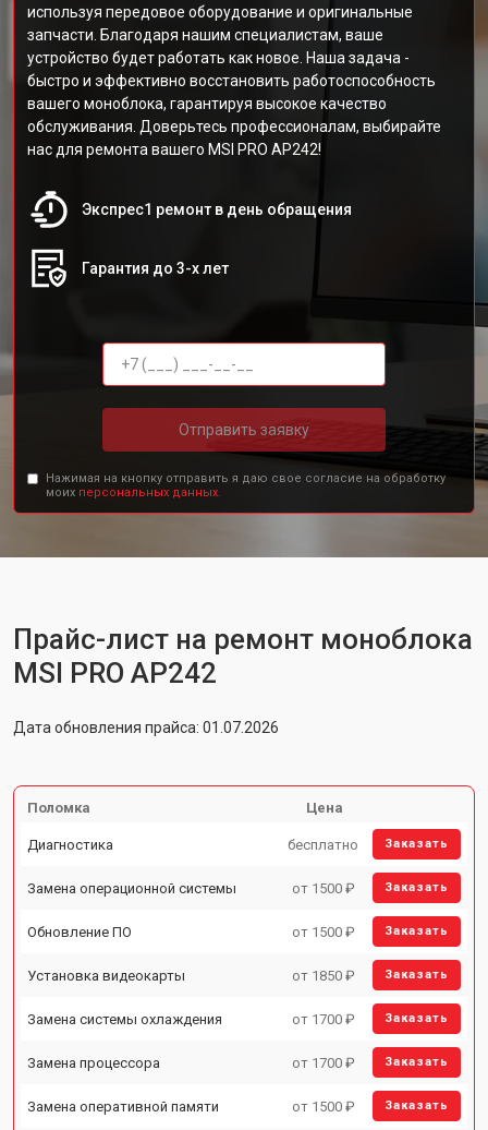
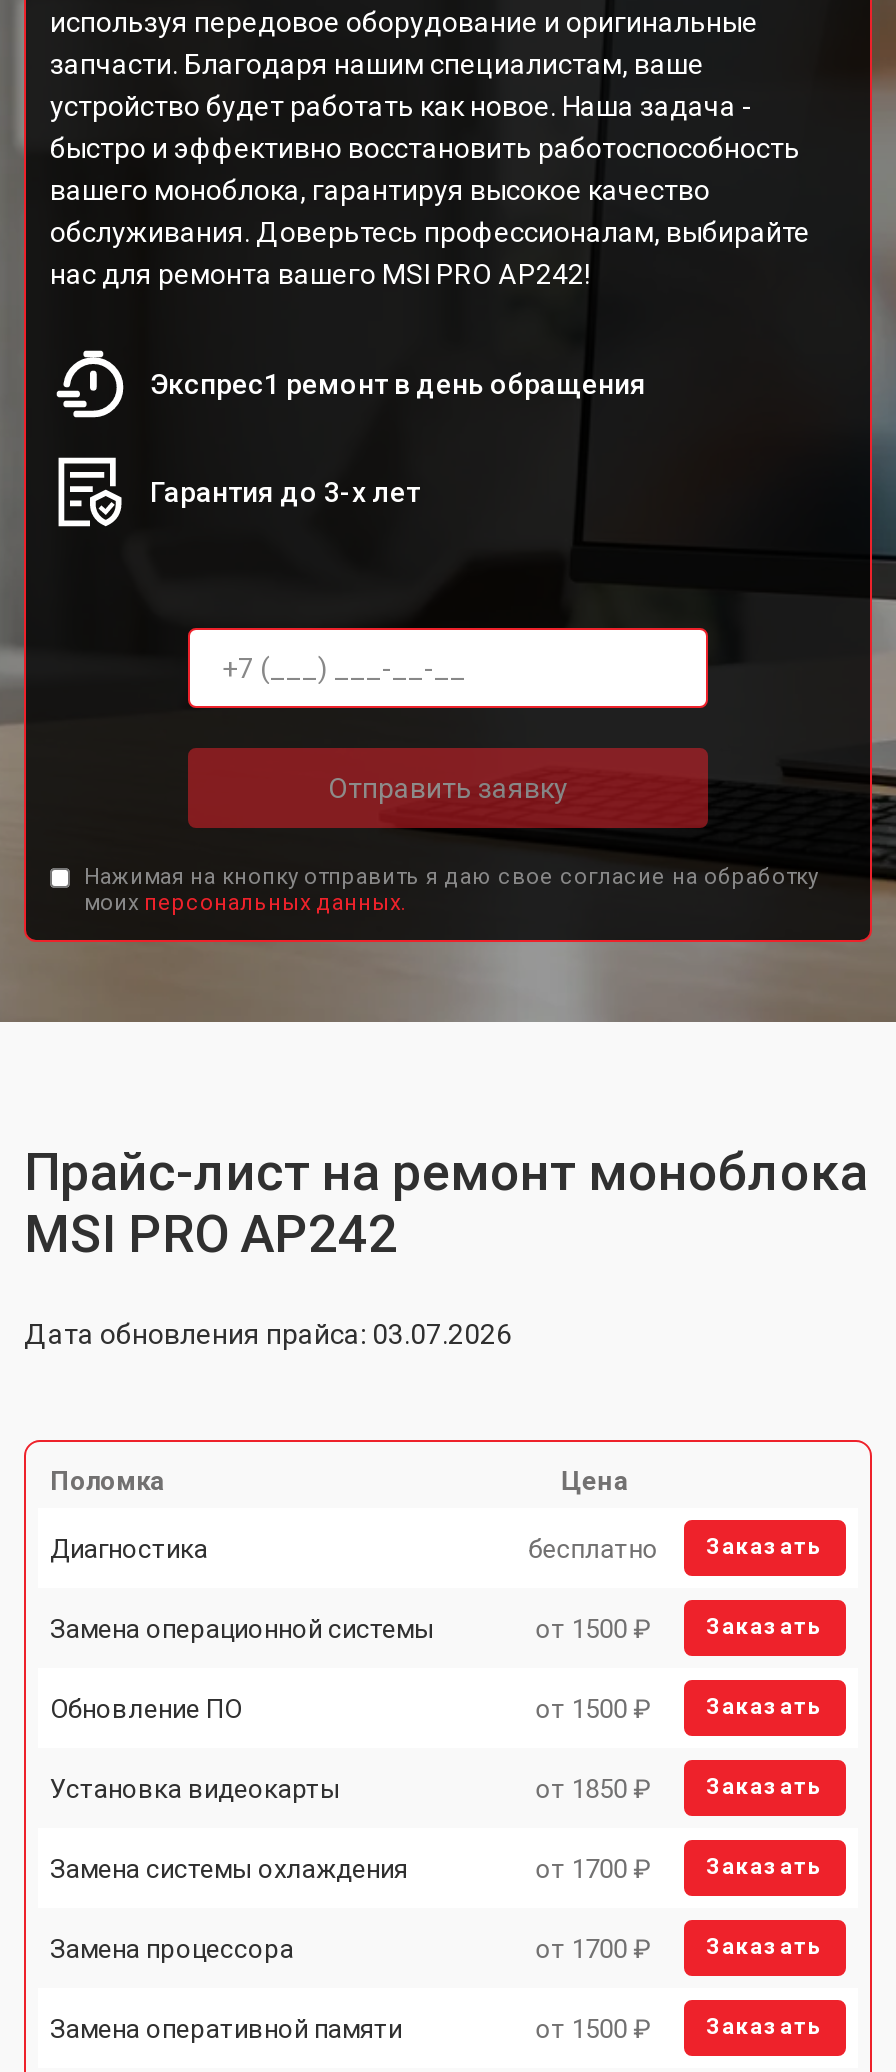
- Дата обновления прайса: 01.07.2026
+ Дата обновления прайса: 03.07.2026
